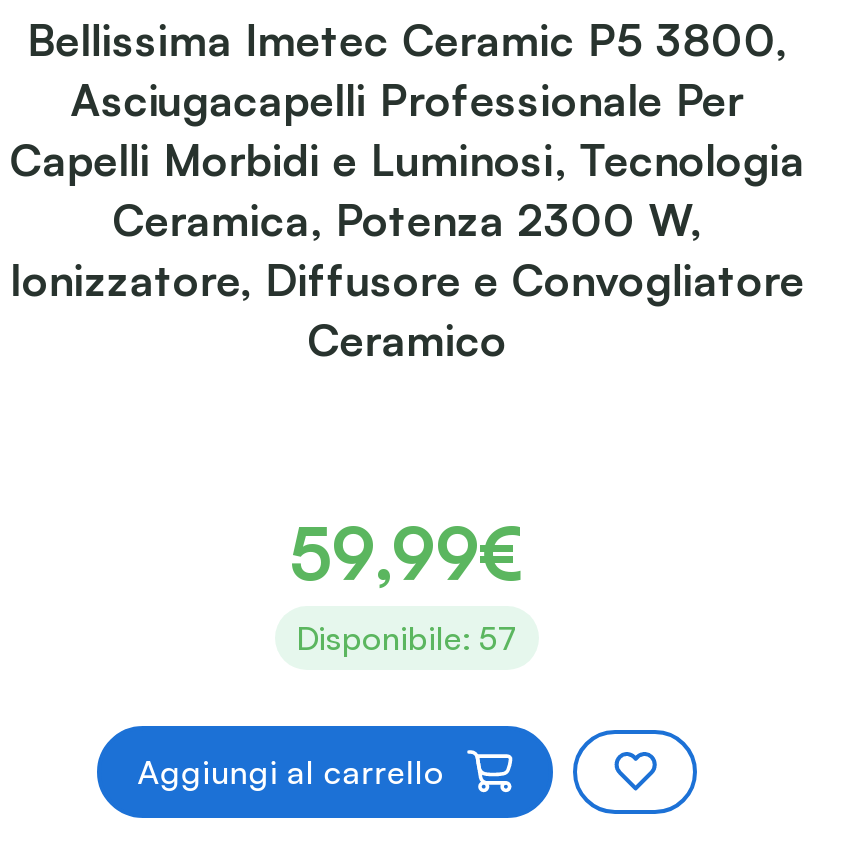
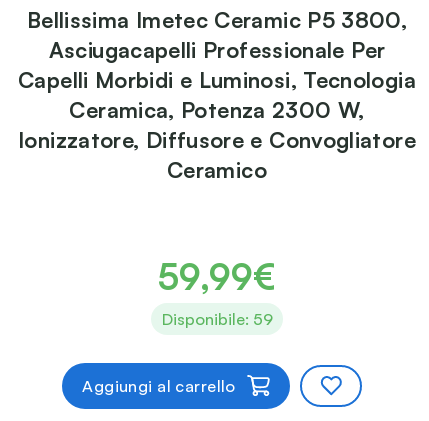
- Disponibile: 57
+ Disponibile: 59
